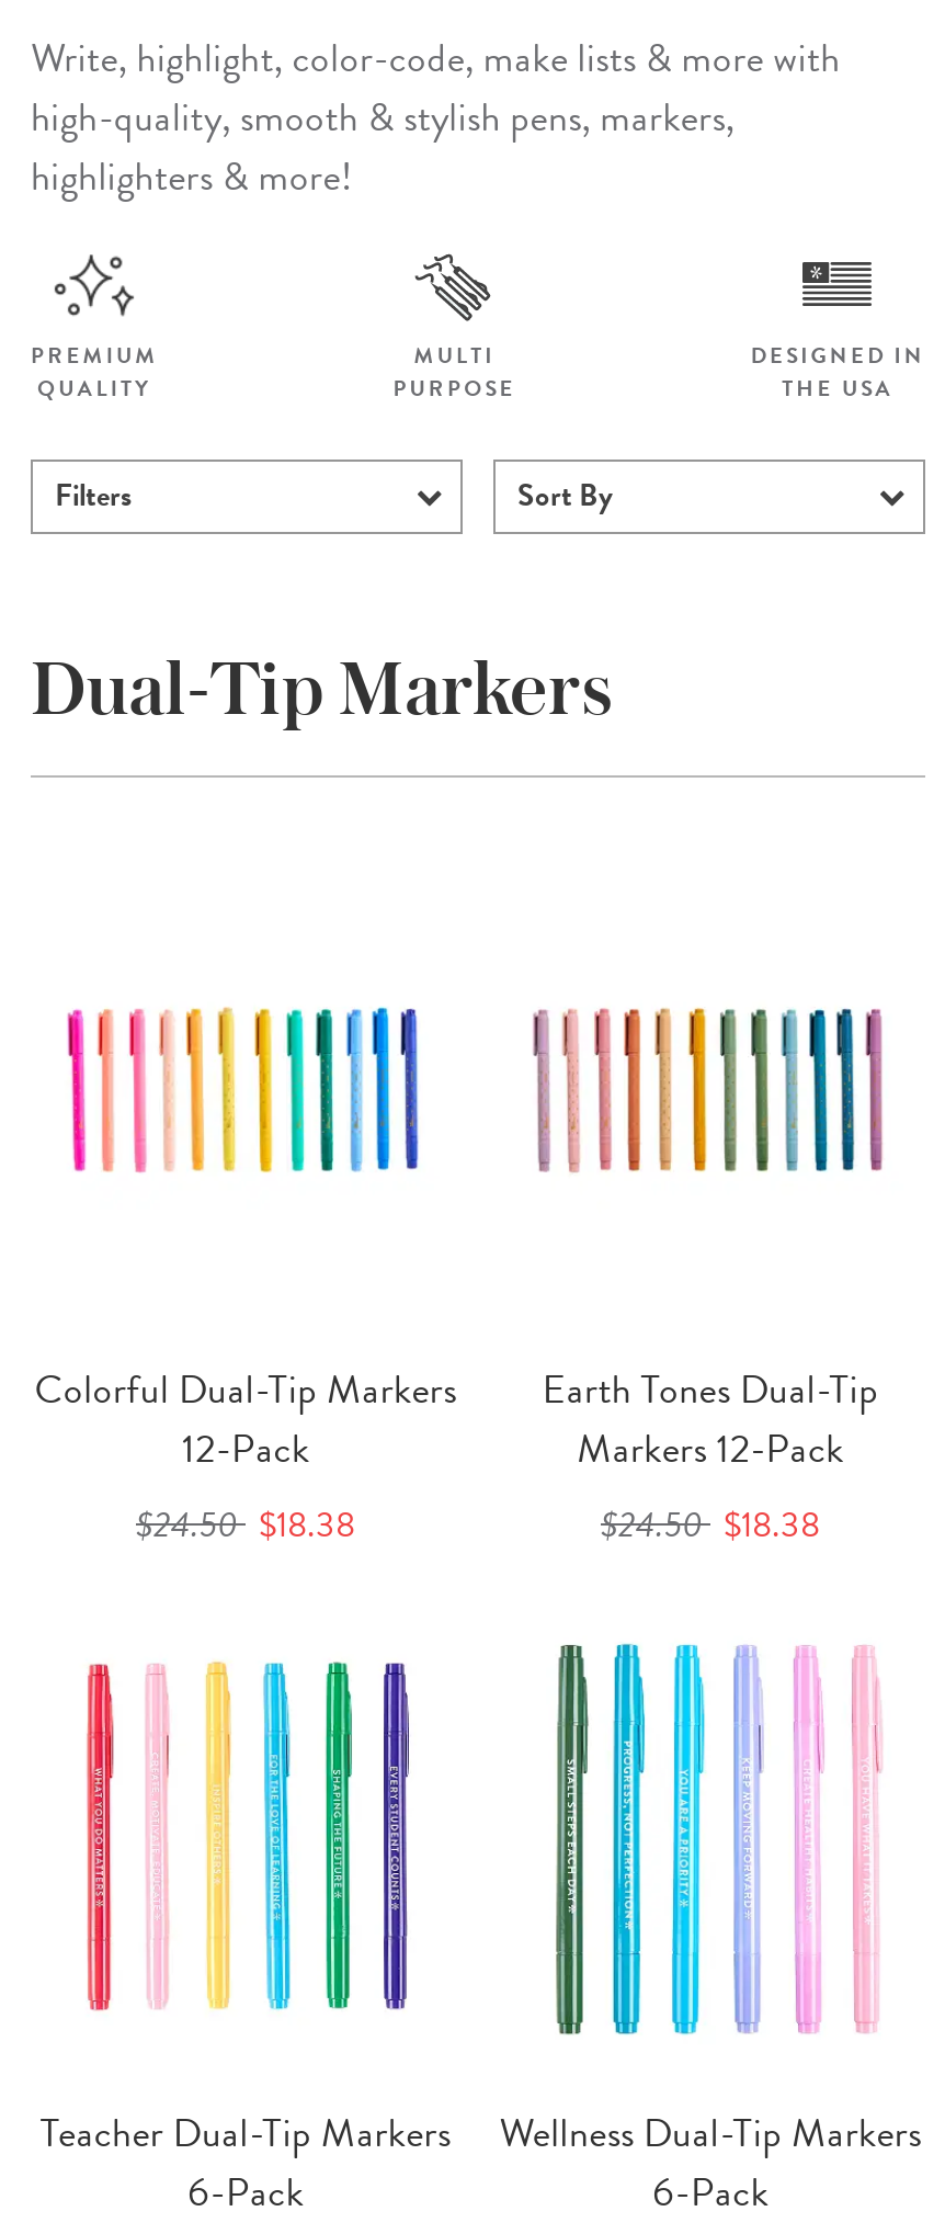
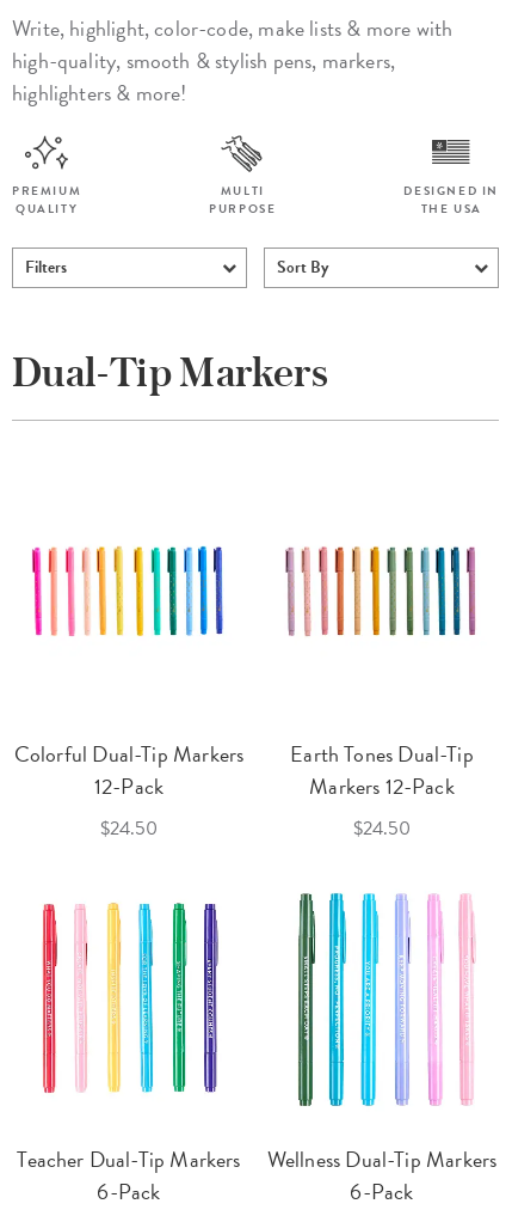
- $24.50 $18.38
+ $24.50

- $24.50 $18.38
+ $24.50
